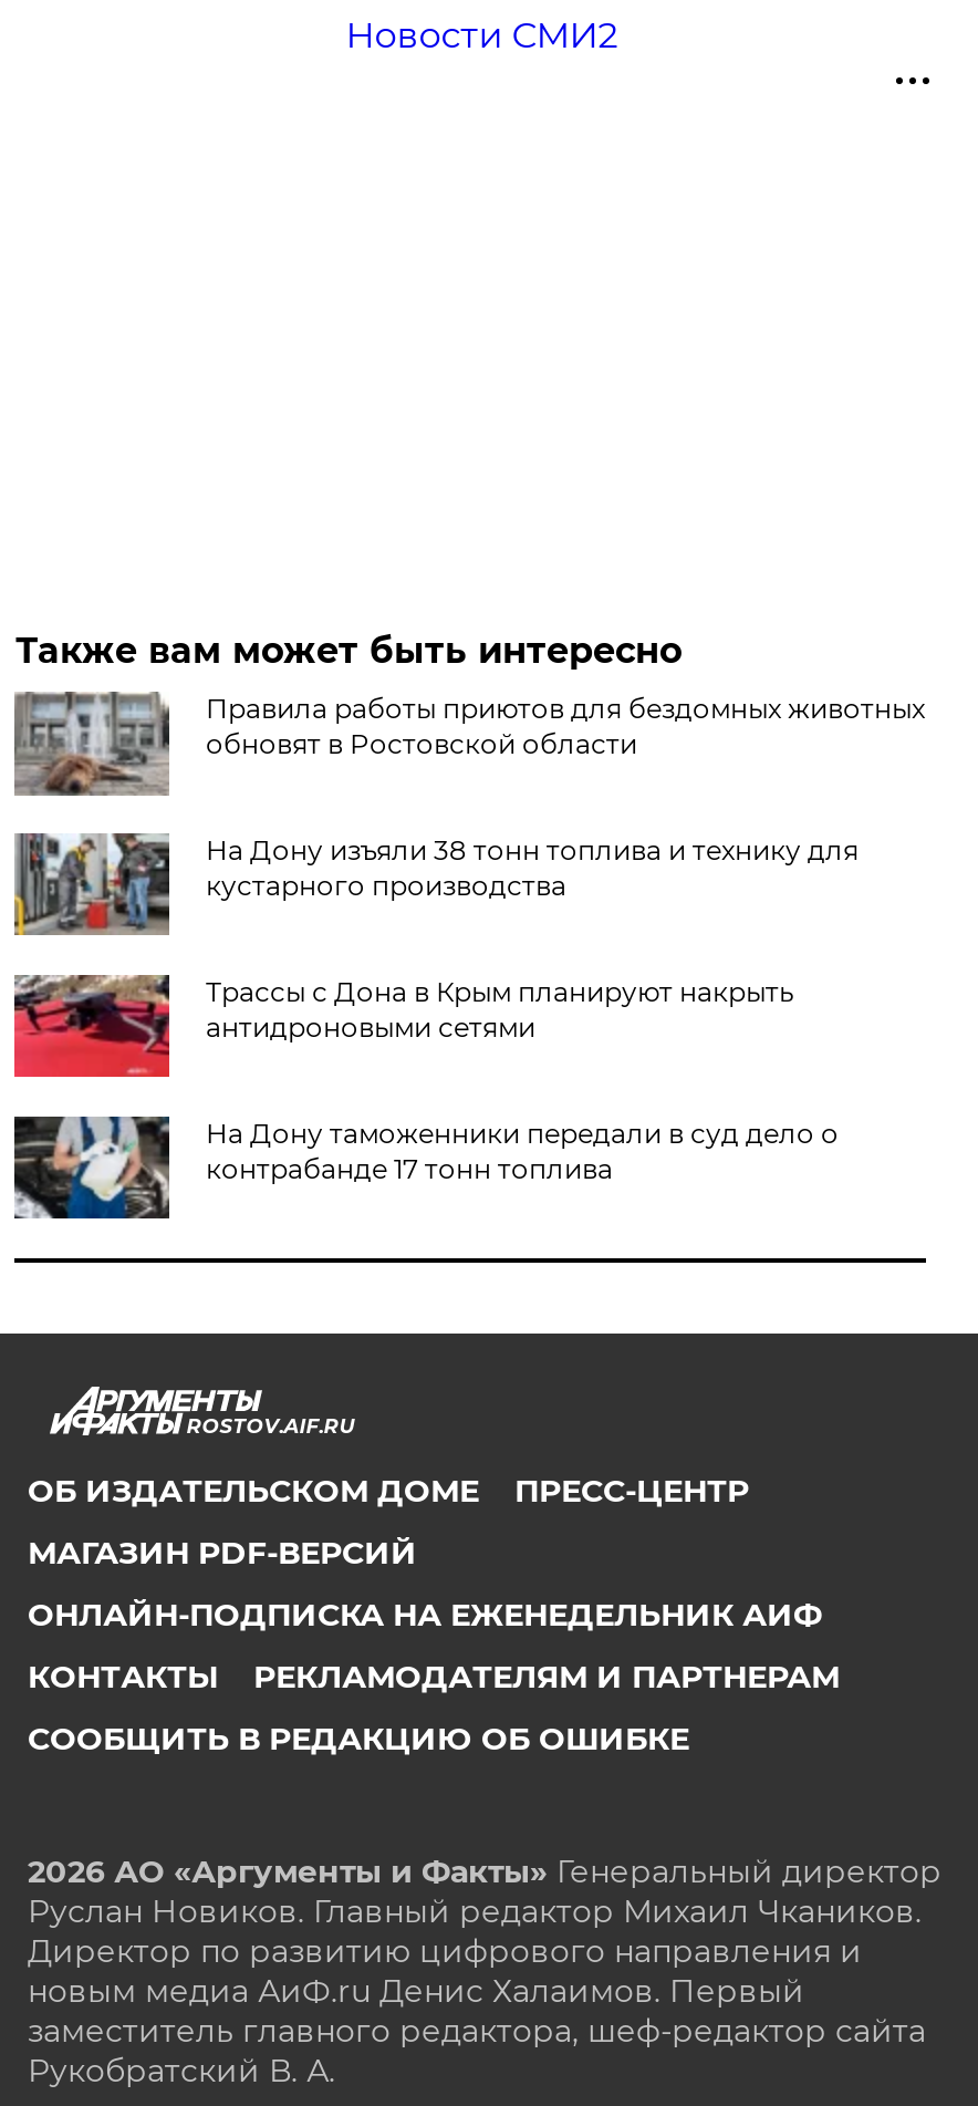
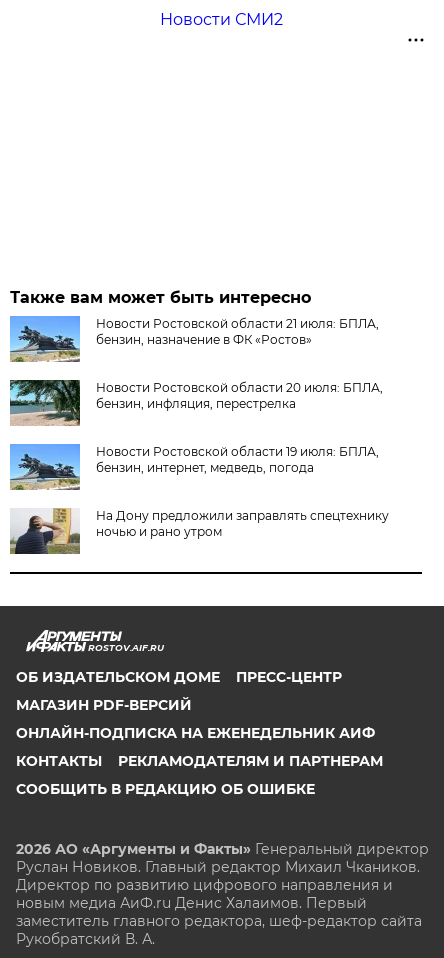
- [image]
- Правила работы приютов для бездомных животных
- обновят в Ростовской области
+ [image]
+ Новости Ростовской области 21 июля: БПЛА,
+ бензин, назначение в ФК «Ростов»

- [image]
- На Дону изъяли 38 тонн топлива и технику для
- кустарного производства
+ [image]
+ Новости Ростовской области 20 июля: БПЛА,
+ бензин, инфляция, перестрелка

- [image]
- Трассы с Дона в Крым планируют накрыть
- антидроновыми сетями
+ [image]
+ Новости Ростовской области 19 июля: БПЛА,
+ бензин, интернет, медведь, погода

- [image]
- На Дону таможенники передали в суд дело о
- контрабанде 17 тонн топлива
+ [image]
+ На Дону предложили заправлять спецтехнику
+ ночью и рано утром
